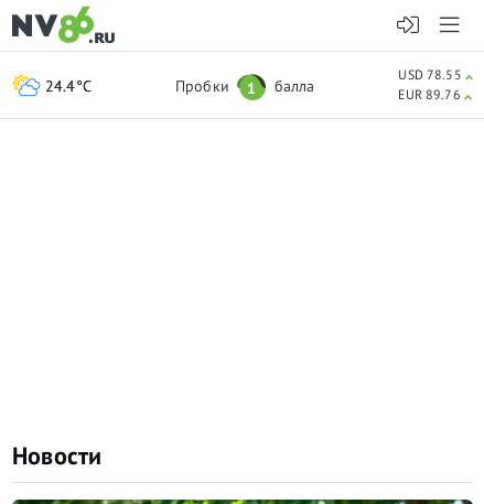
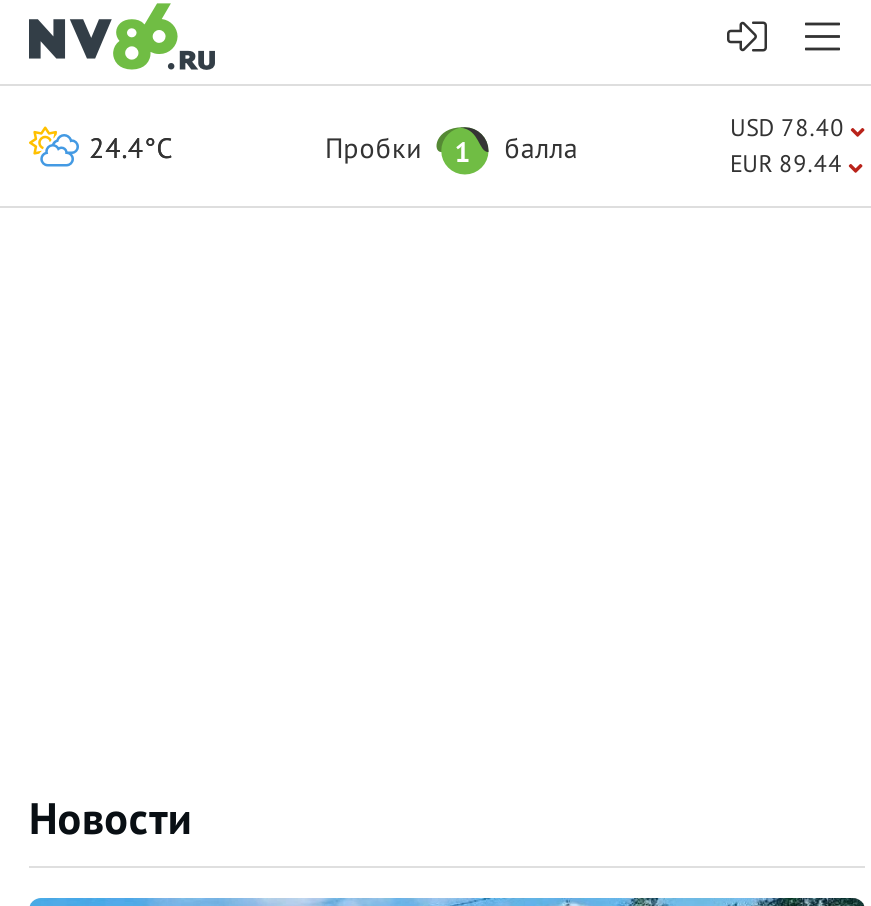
- USD 78.55
+ USD 78.40

- EUR 89.76
+ EUR 89.44
